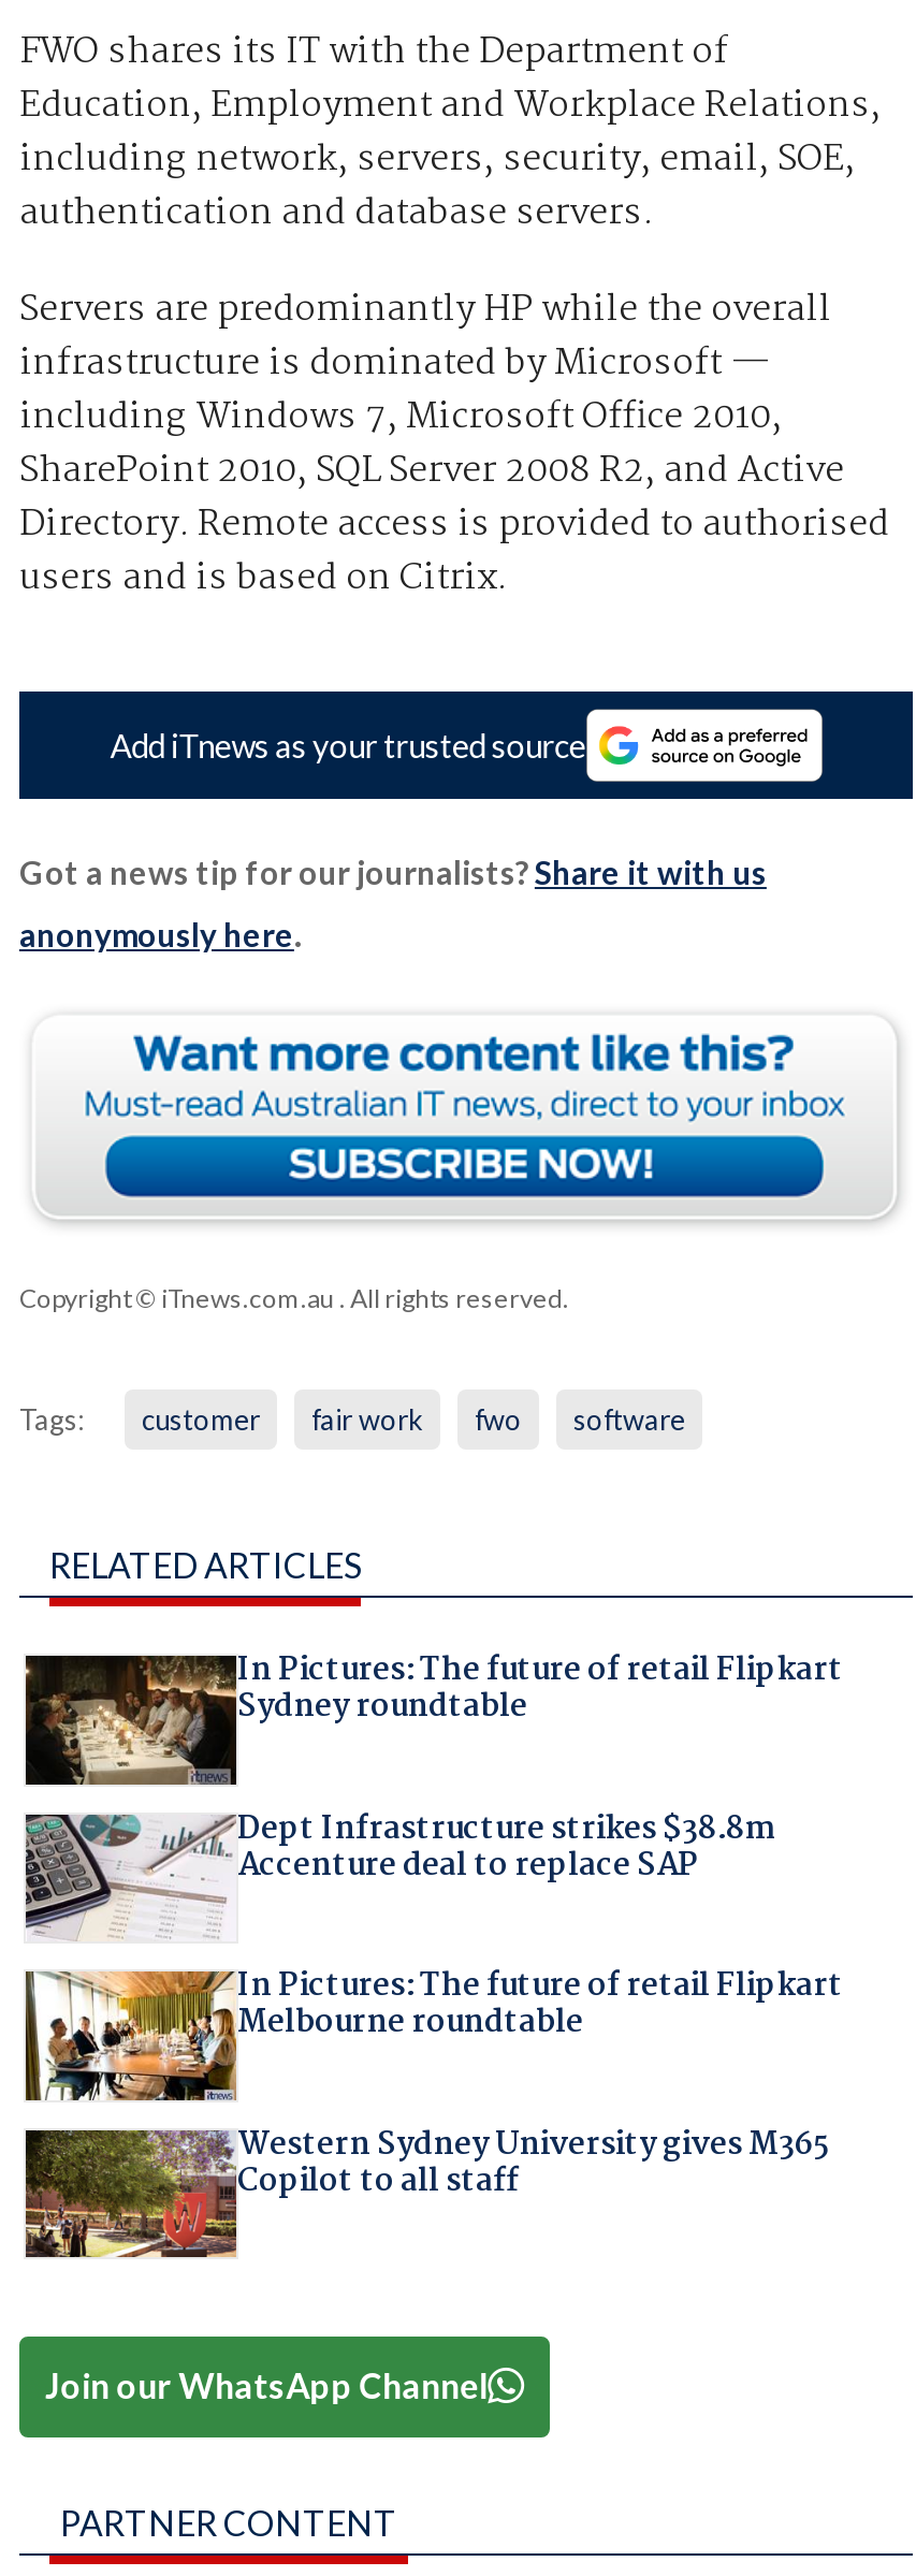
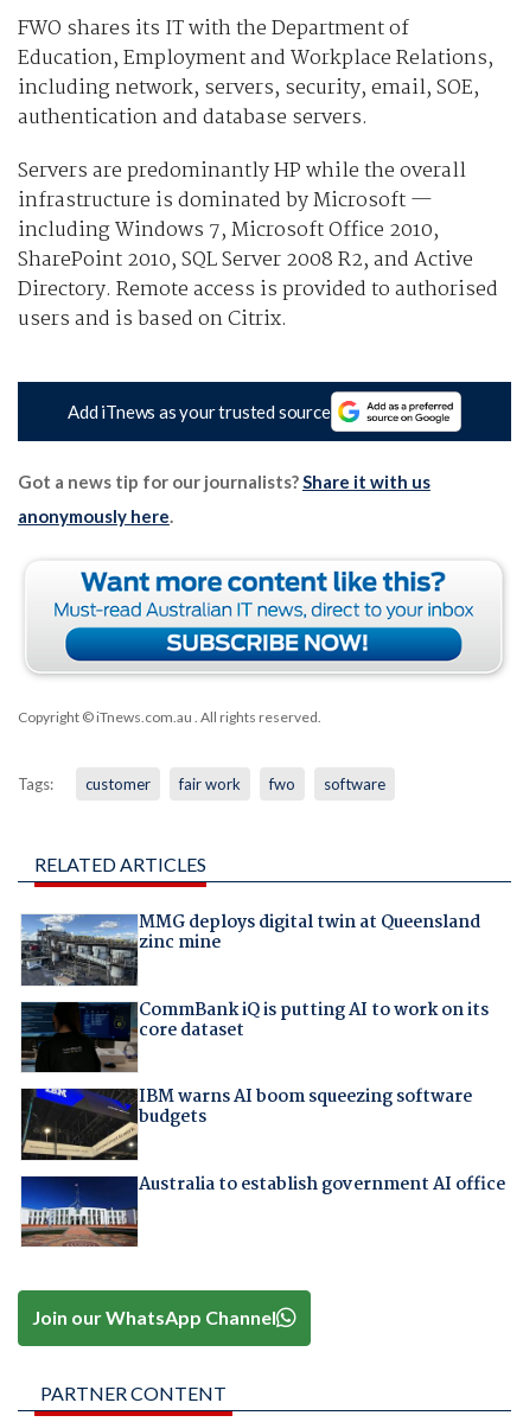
- [image]
- In Pictures: The future of retail Flipkart
- Sydney roundtable
+ [image]
+ MMG deploys digital twin at Queensland
+ zinc mine

- [image]
- Dept Infrastructure strikes $38.8m
- Accenture deal to replace SAP
+ [image]
+ CommBank iQ is putting AI to work on its
+ core dataset

- [image]
- In Pictures: The future of retail Flipkart
- Melbourne roundtable
+ [image]
+ IBM warns AI boom squeezing software
+ budgets

- [image]
- Western Sydney University gives M365
- Copilot to all staff
+ [image]
+ Australia to establish government AI office
